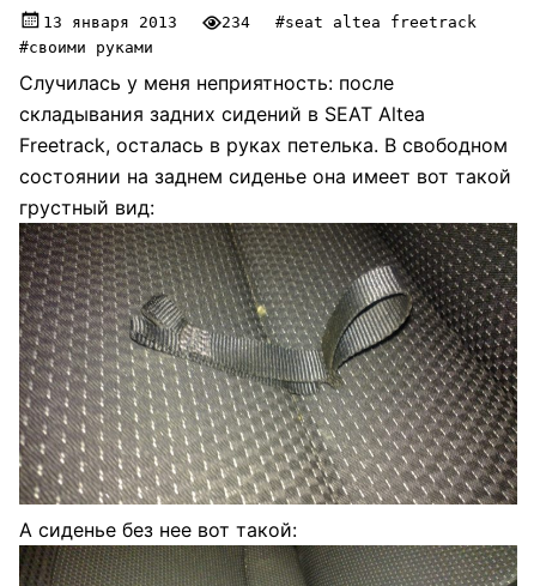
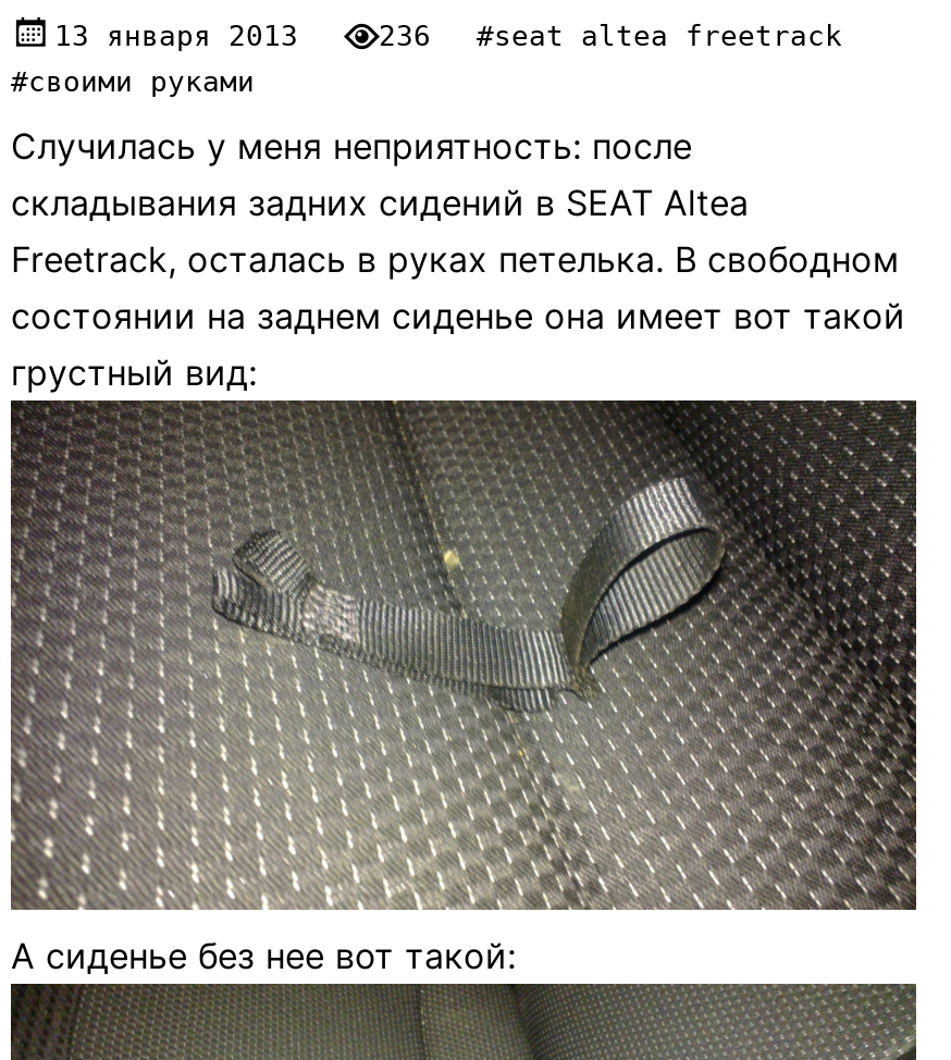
- 234 #seat altea freetrack
+ 236 #seat altea freetrack
